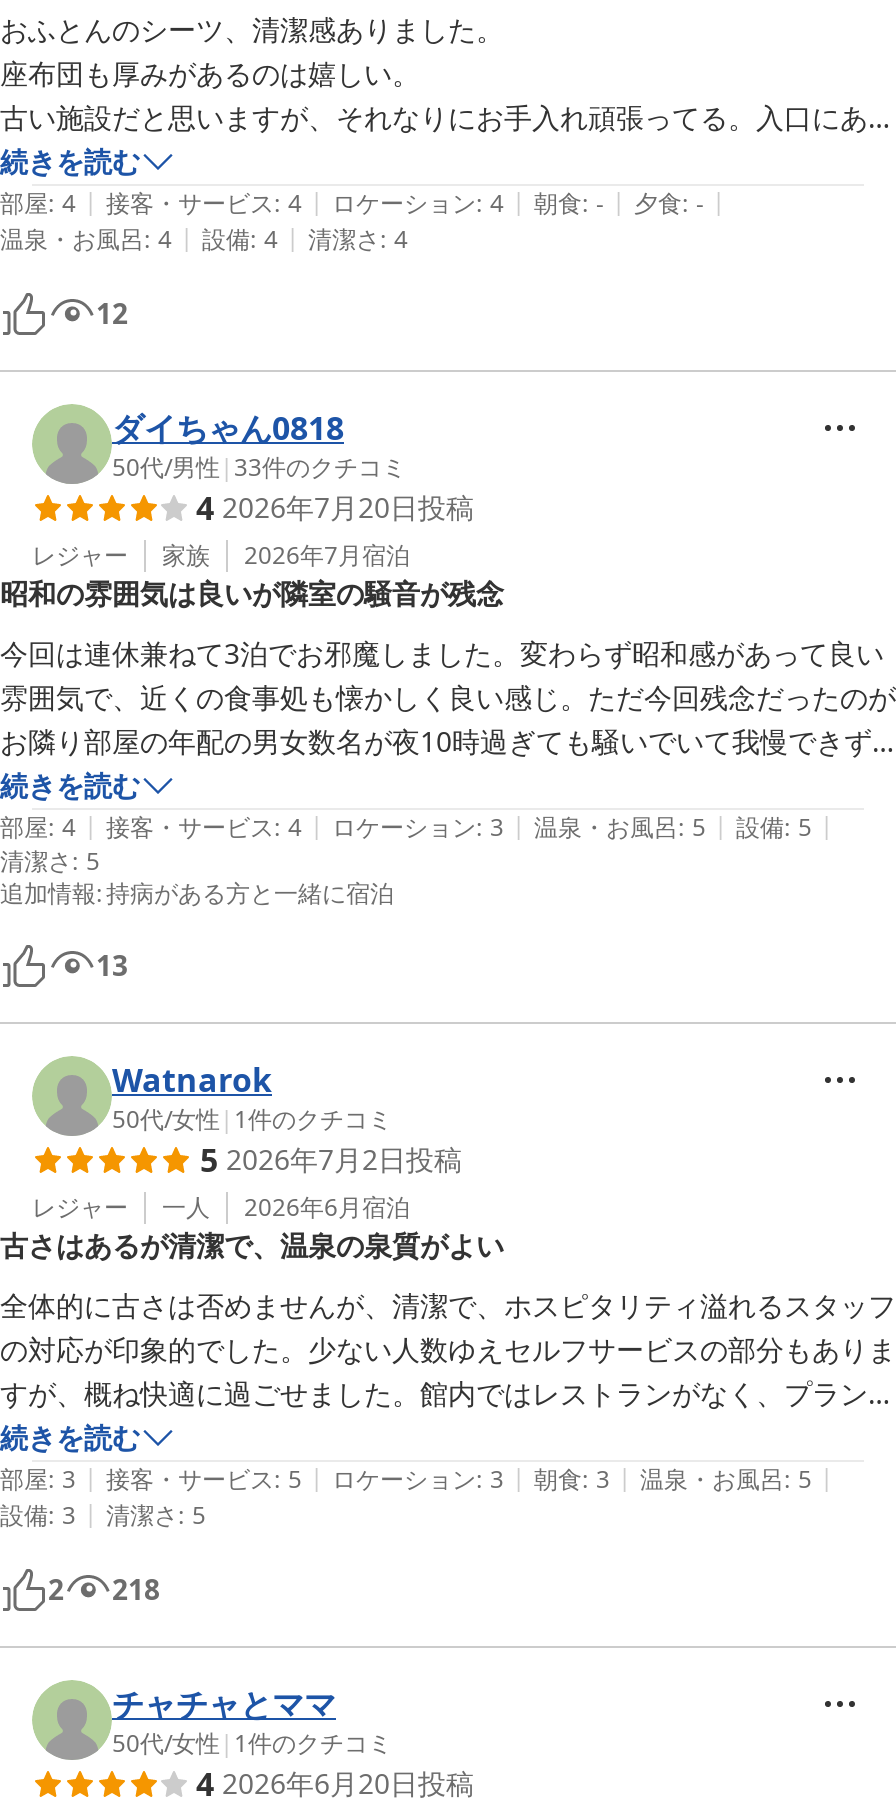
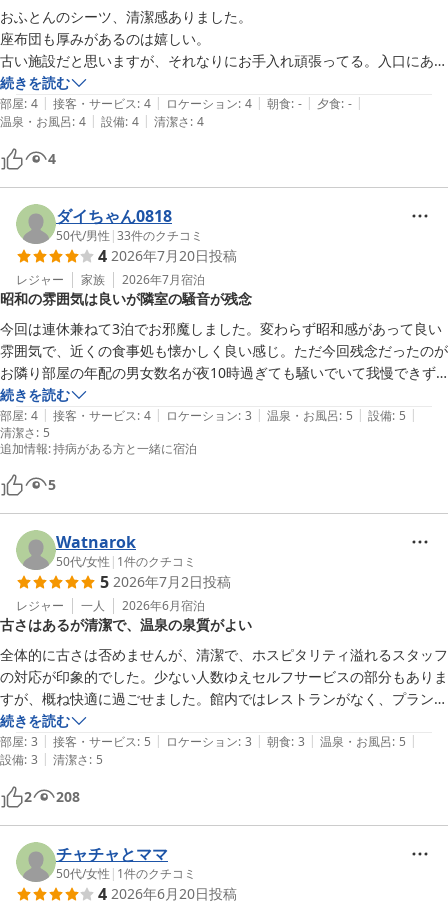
- 12
+ 4

- 13
+ 5

- 2 218
+ 2 208
